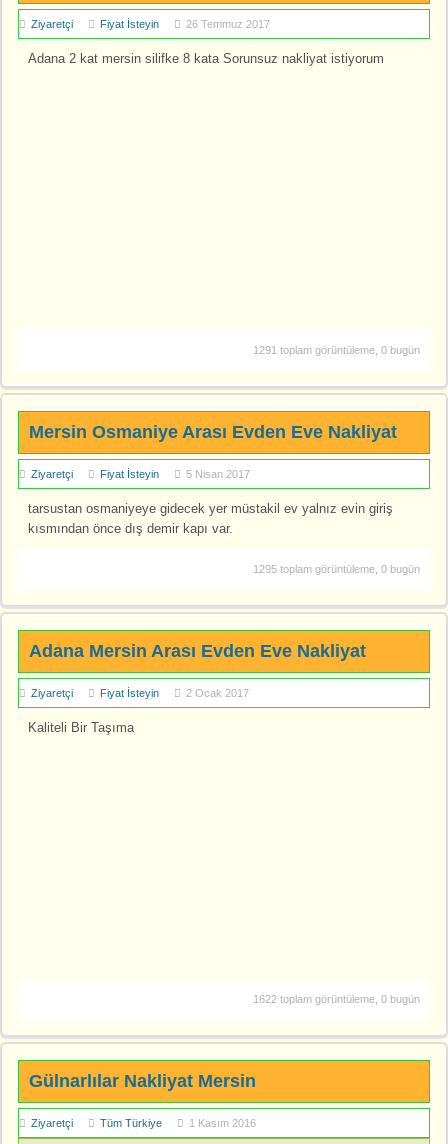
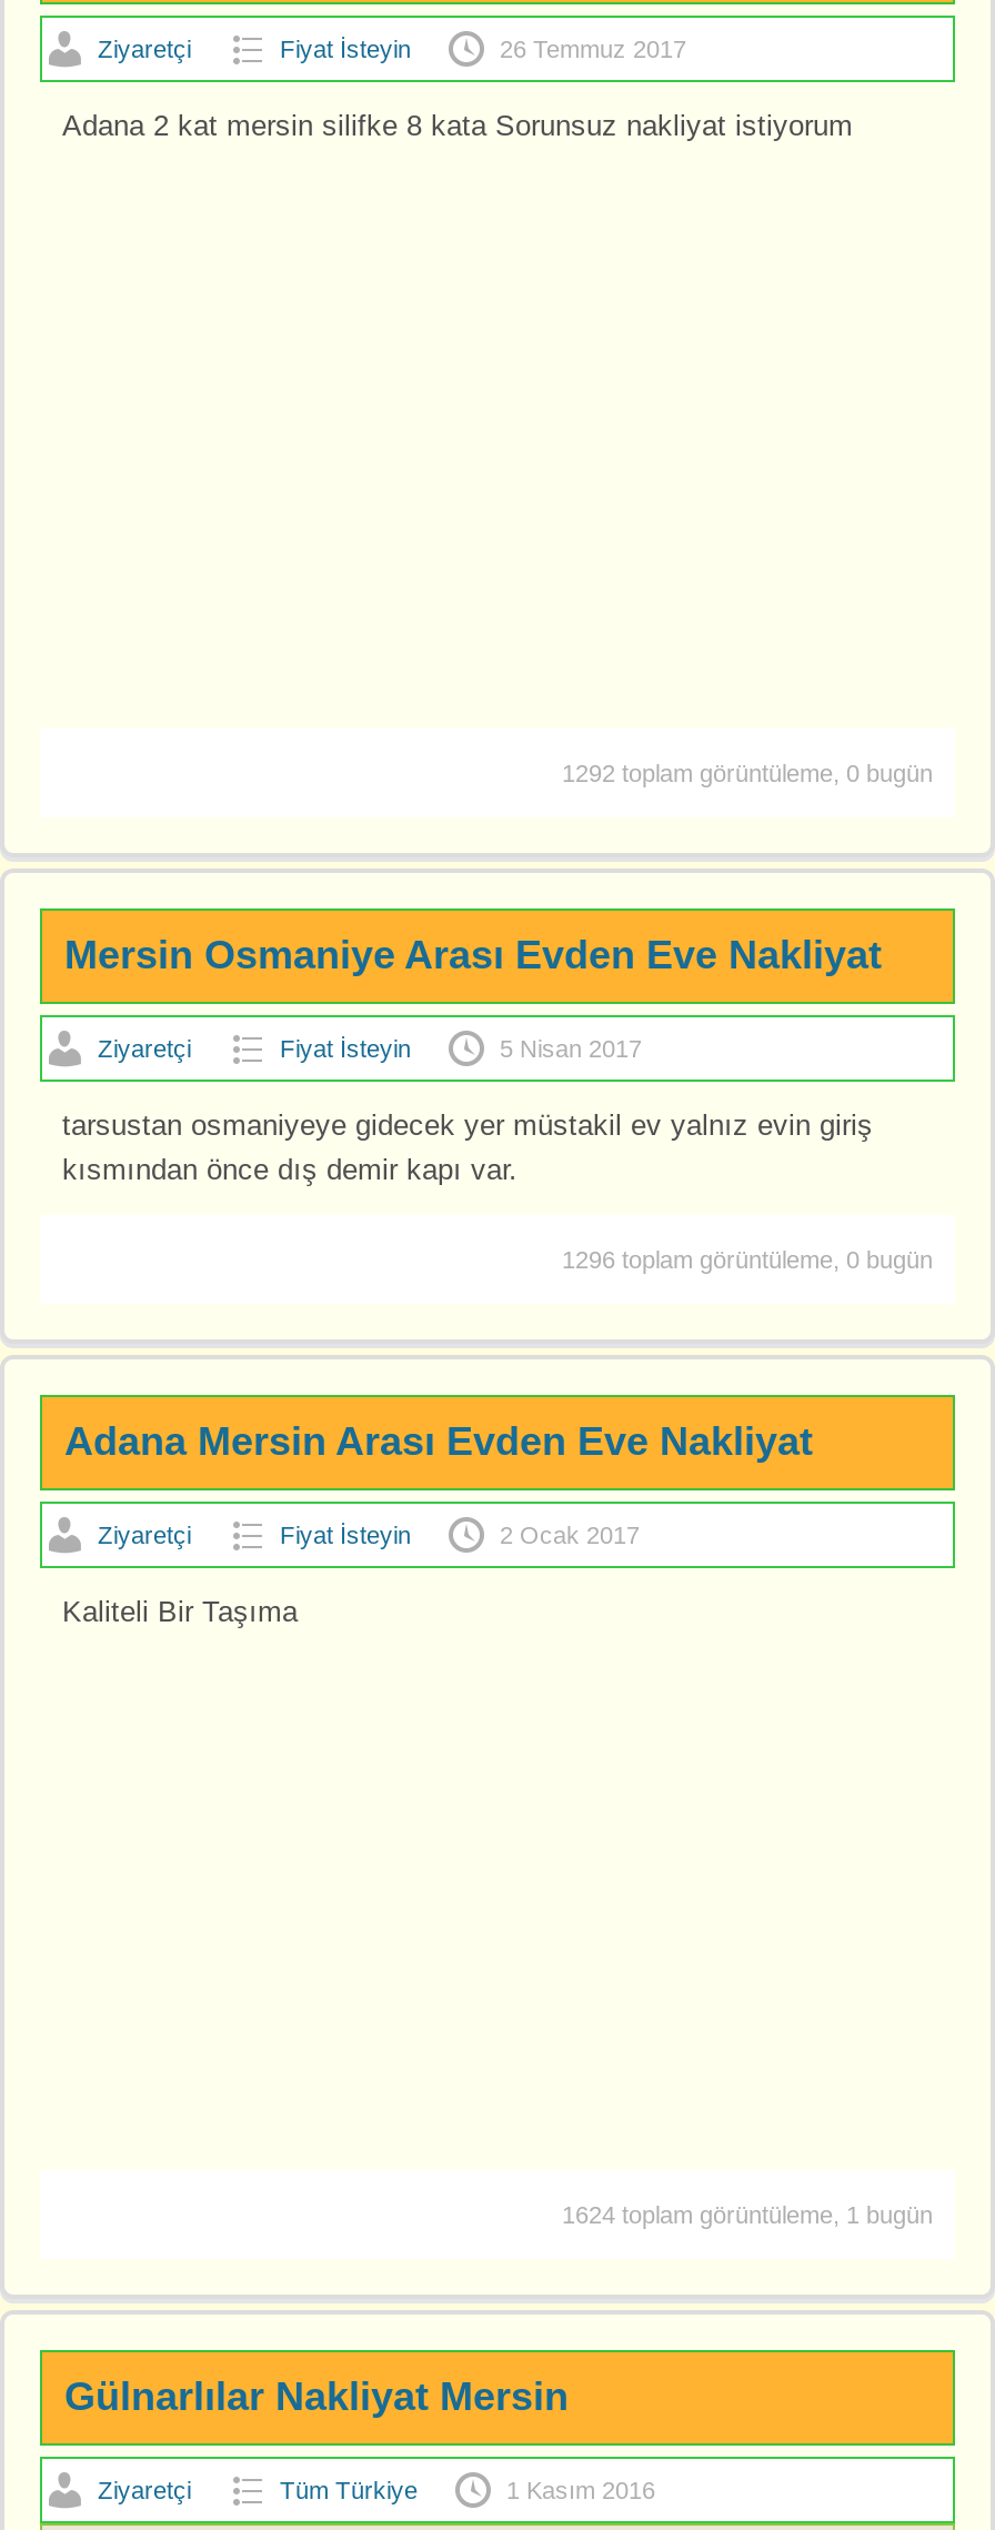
- 1291 toplam görüntüleme, 0 bugün
+ 1292 toplam görüntüleme, 0 bugün

- 1295 toplam görüntüleme, 0 bugün
+ 1296 toplam görüntüleme, 0 bugün

- 1622 toplam görüntüleme, 0 bugün
+ 1624 toplam görüntüleme, 1 bugün
